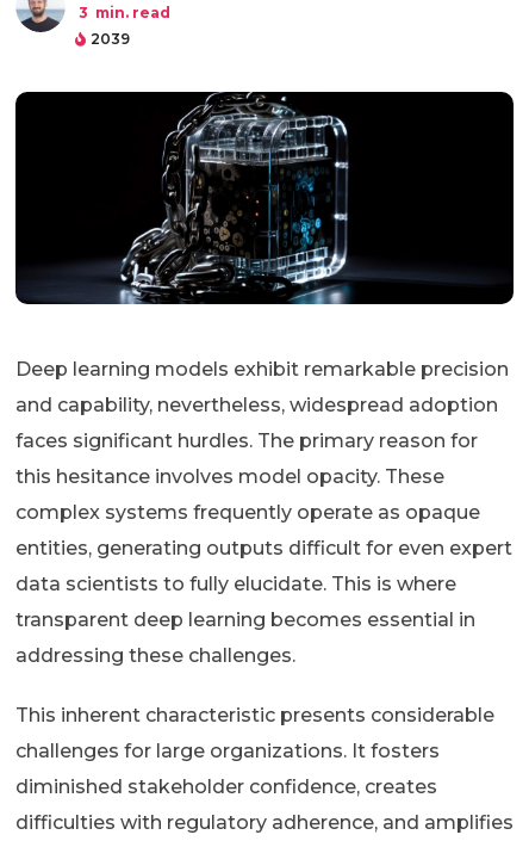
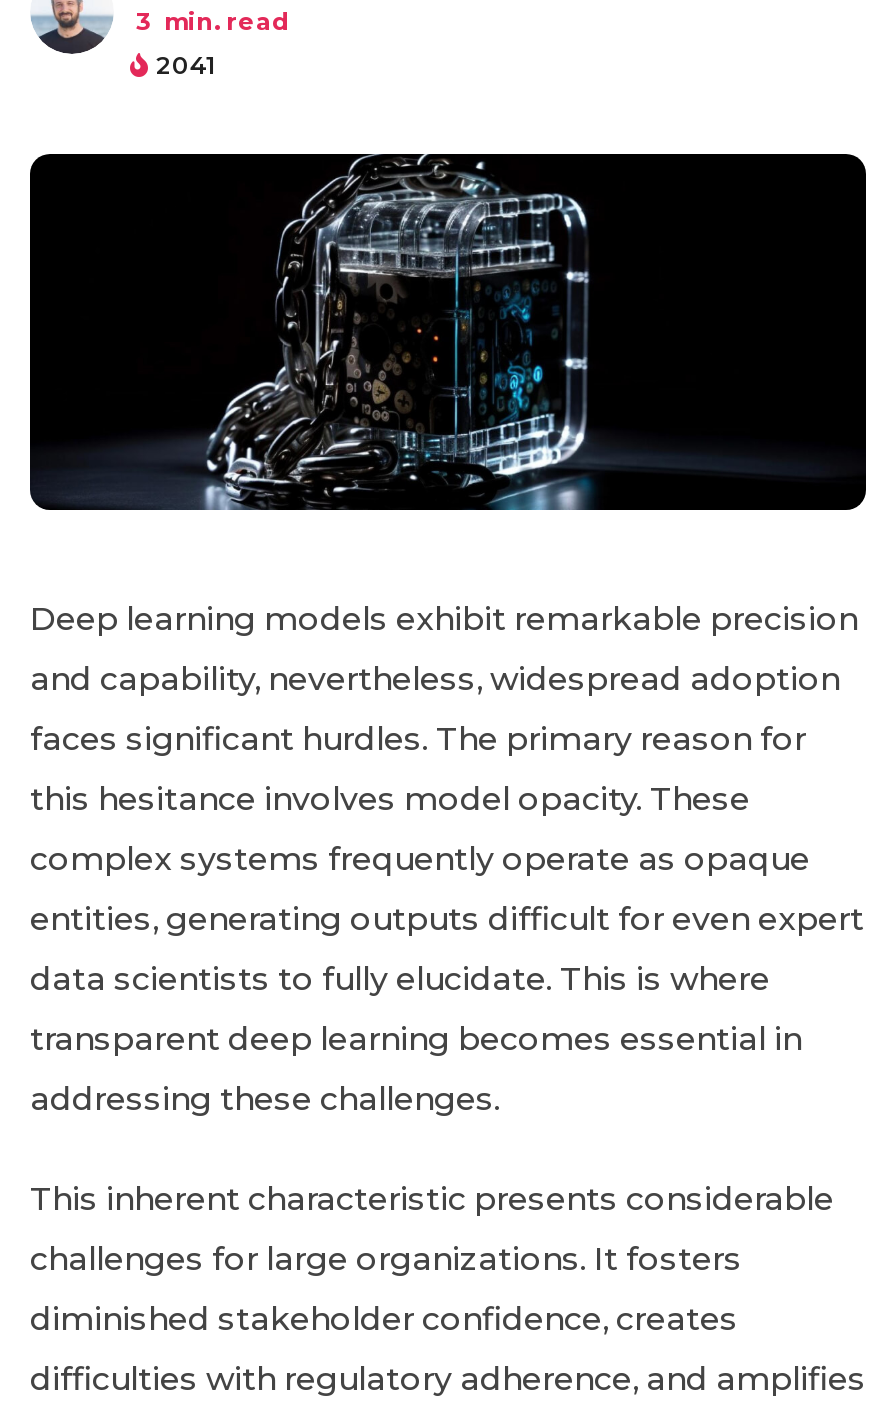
- 2039
+ 2041
